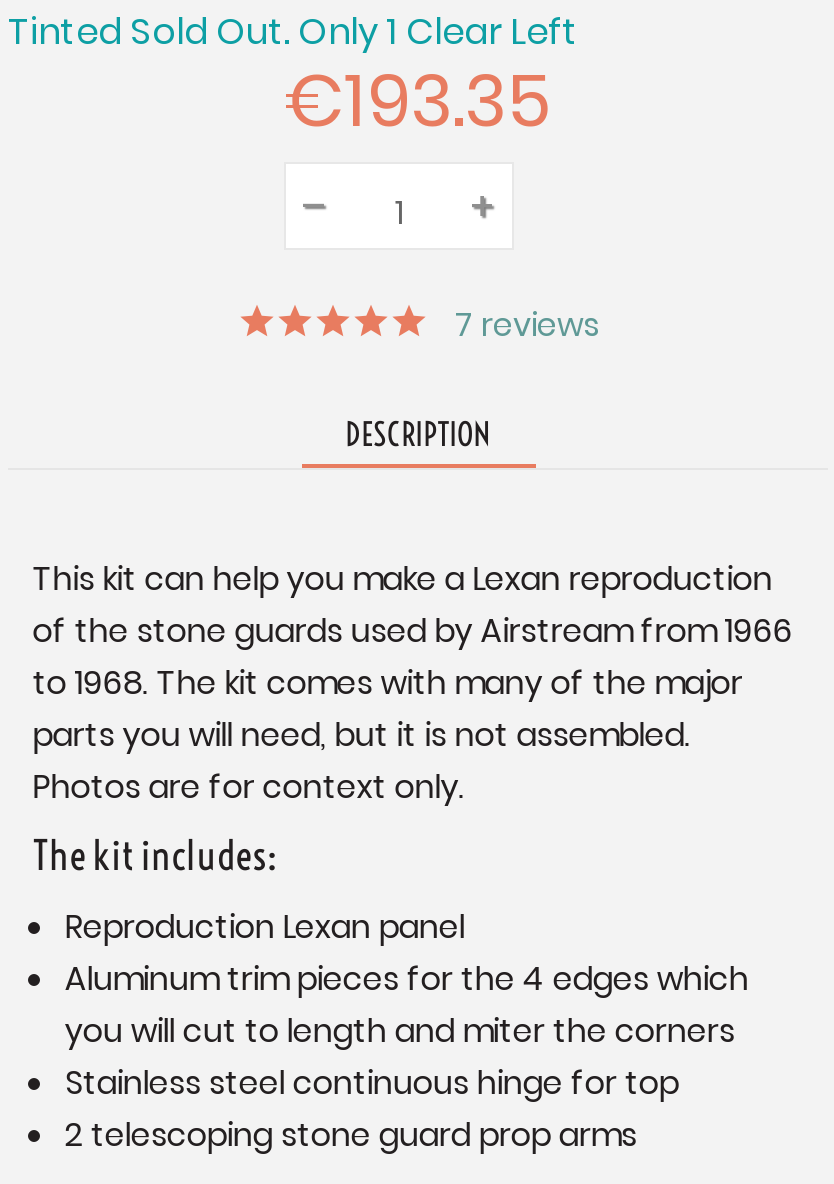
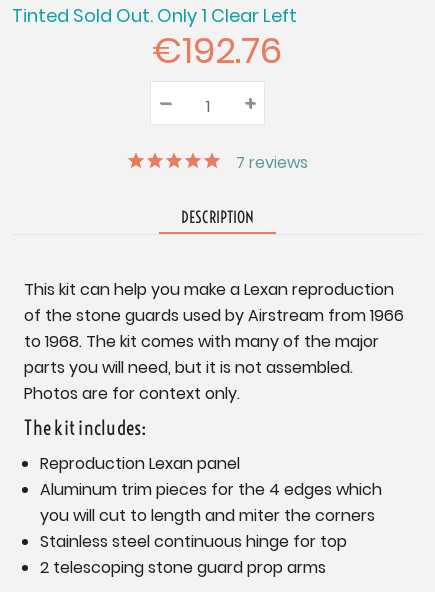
- €193.35
+ €192.76
